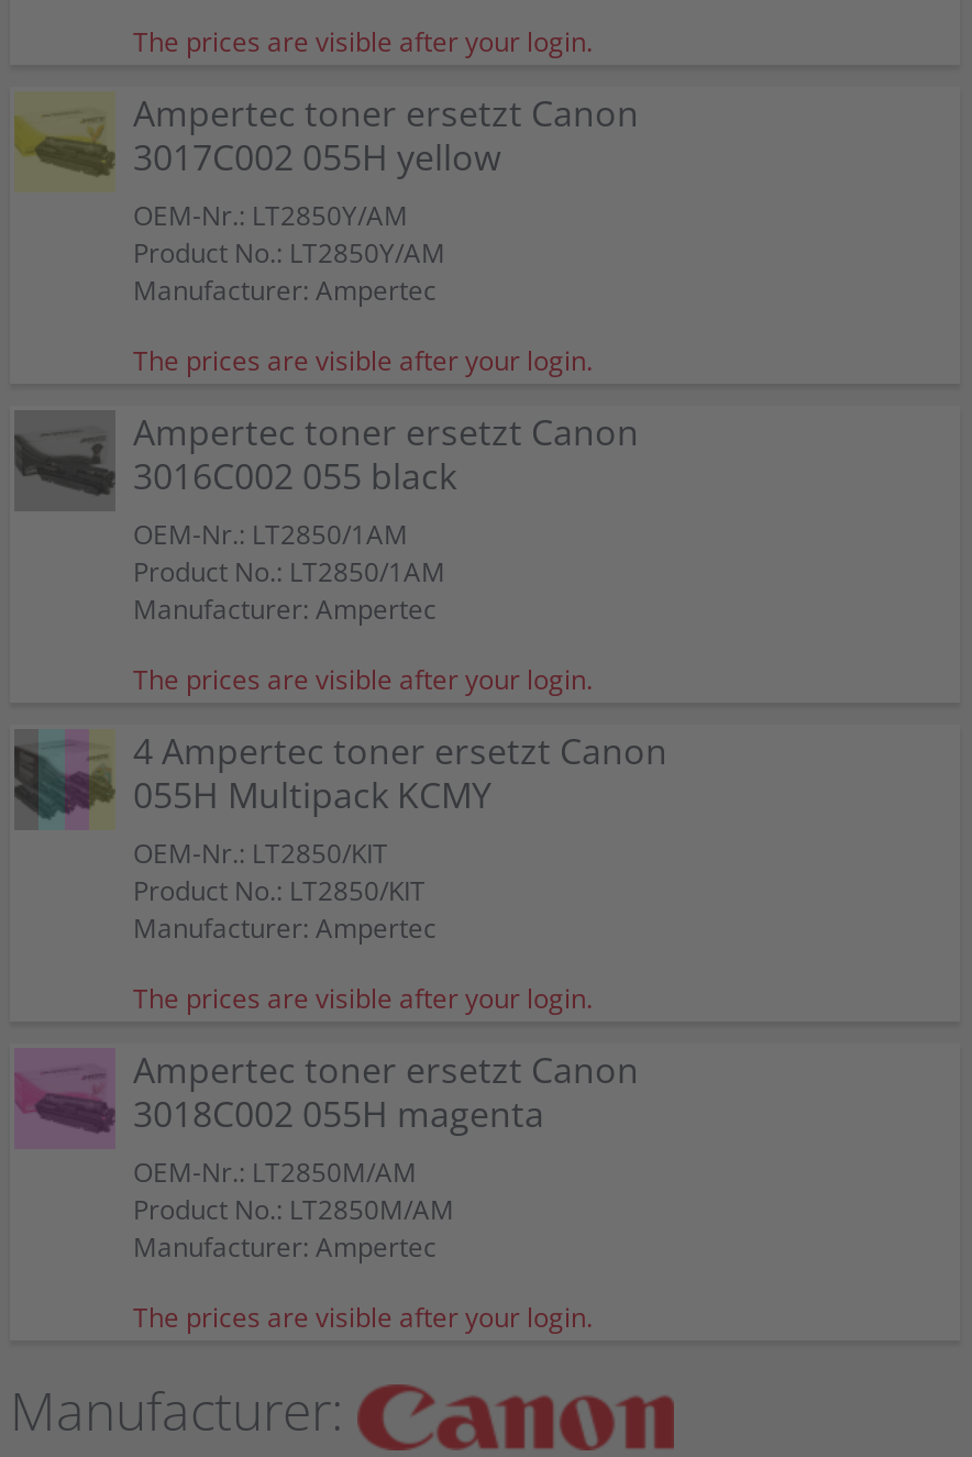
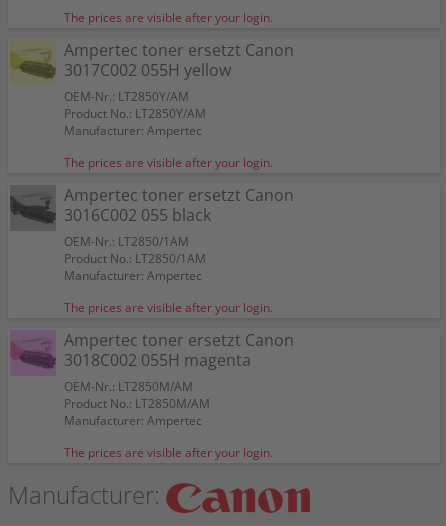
- [image]
- 4 Ampertec toner ersetzt Canon
- 055H Multipack KCMY
- OEM-Nr.: LT2850/KIT
- Product No.: LT2850/KIT
- Manufacturer: Ampertec
- The prices are visible after your login.
